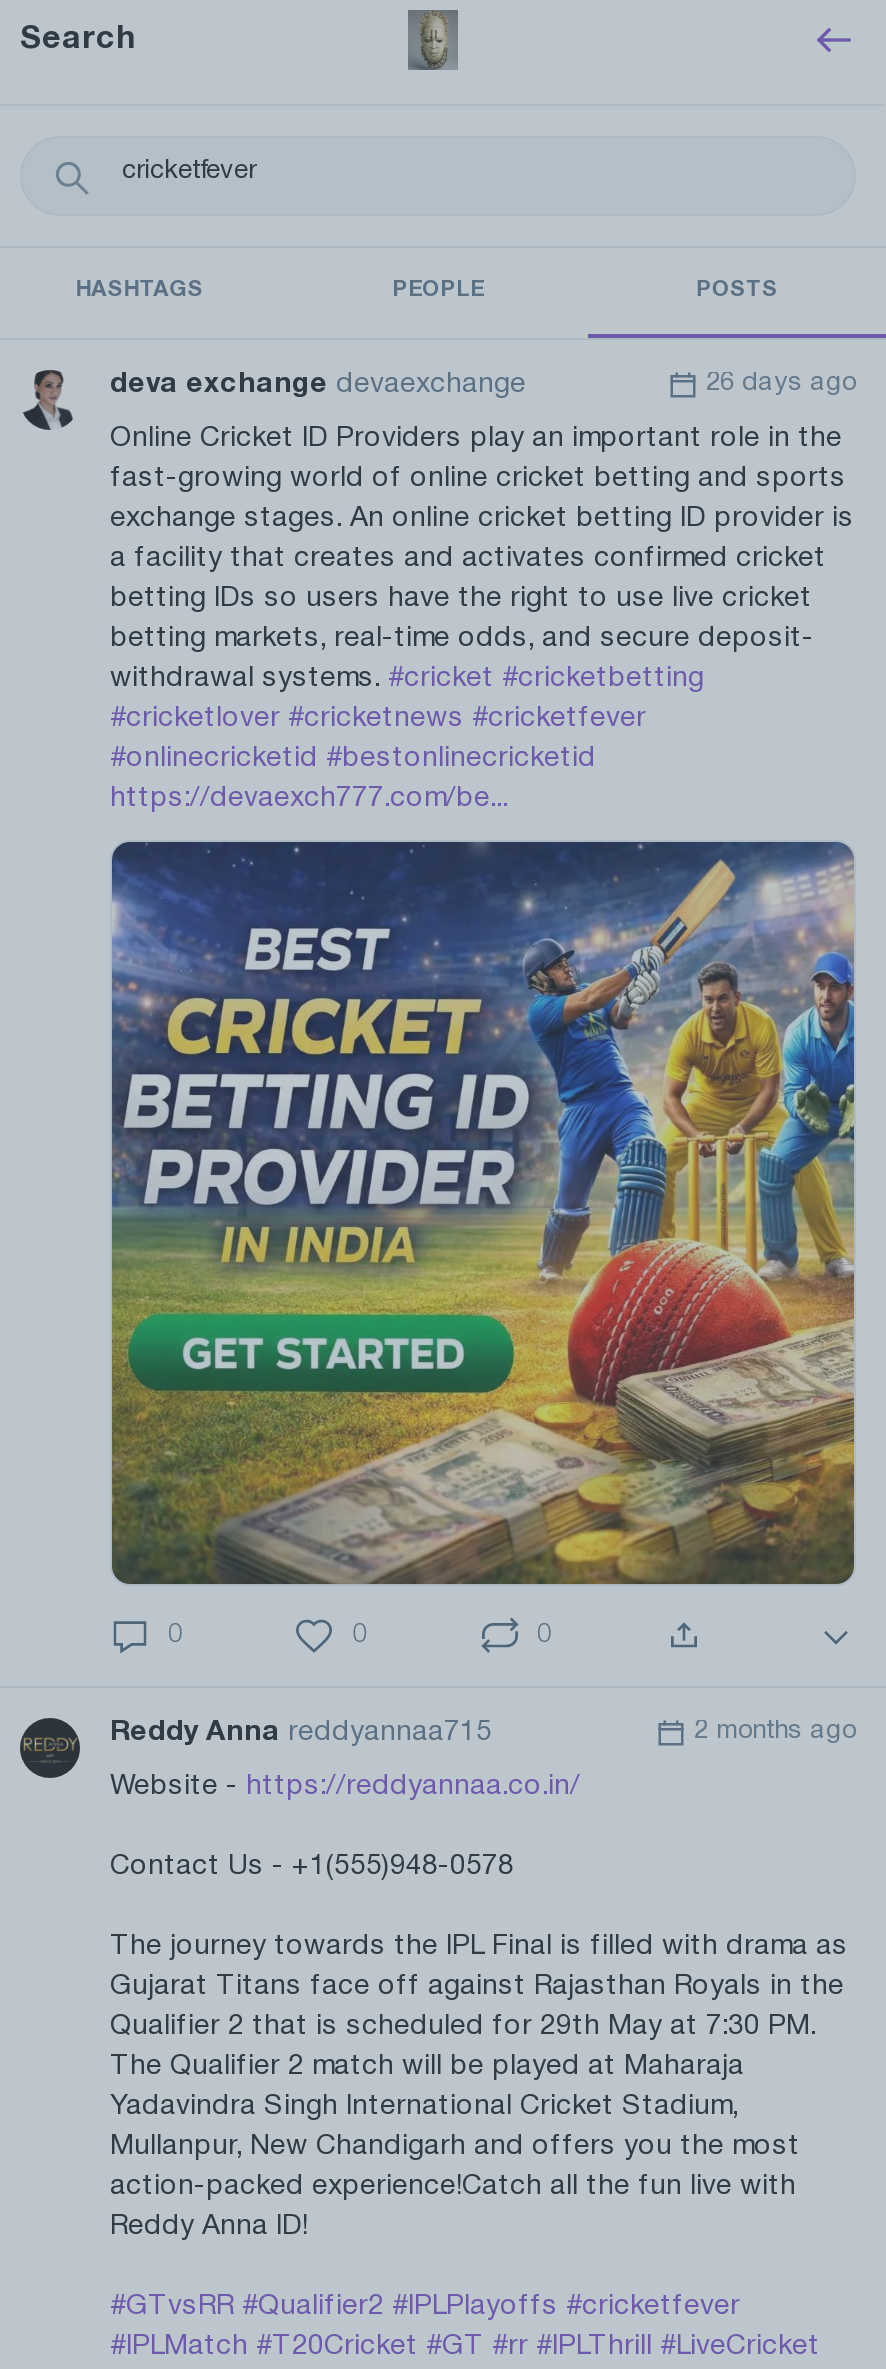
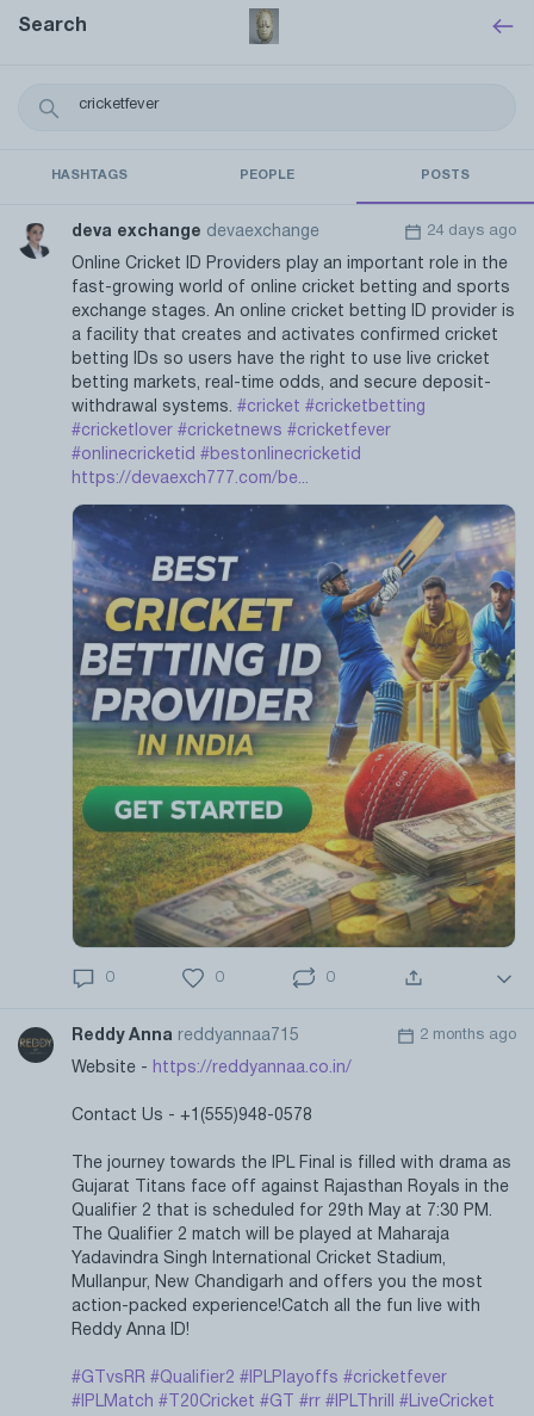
- 26 days ago
+ 24 days ago
